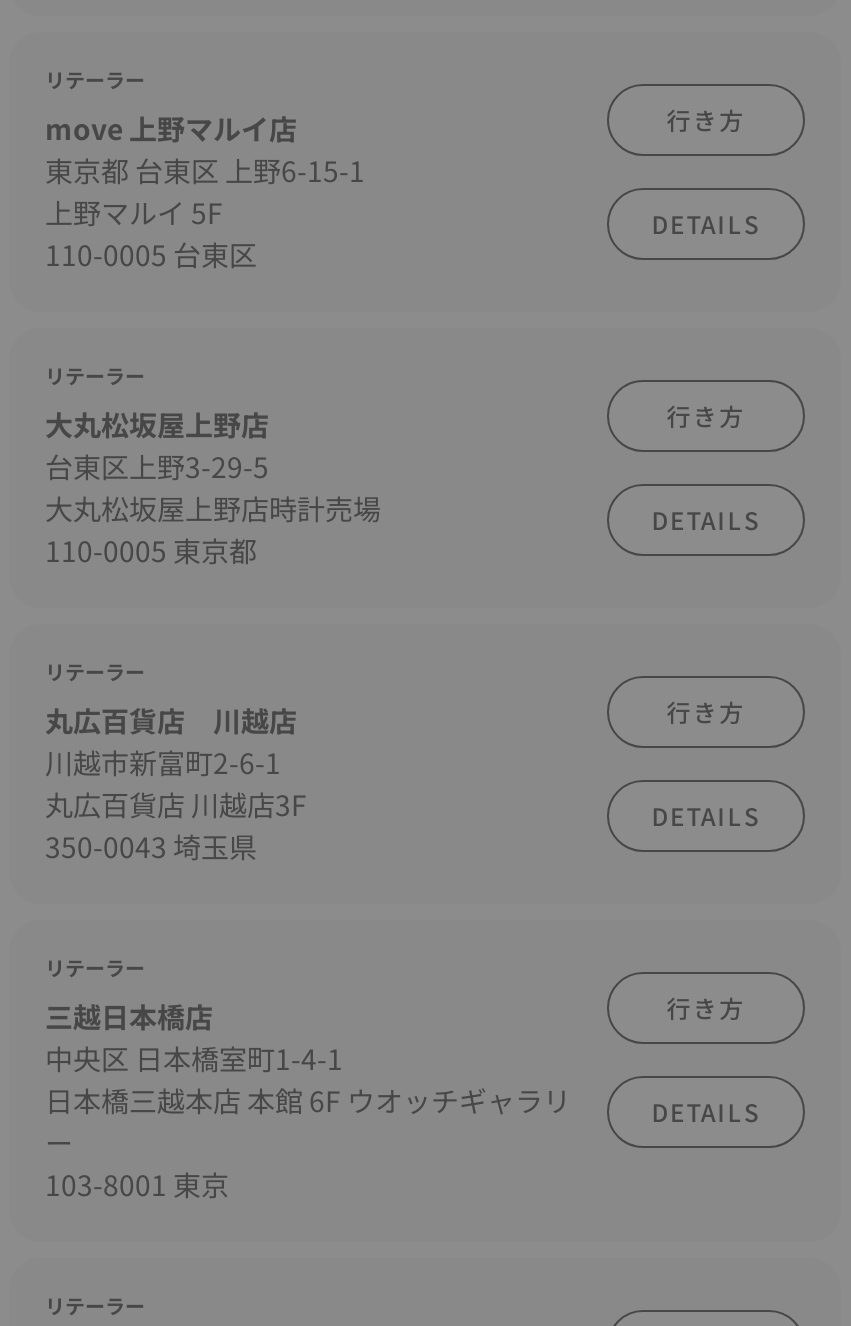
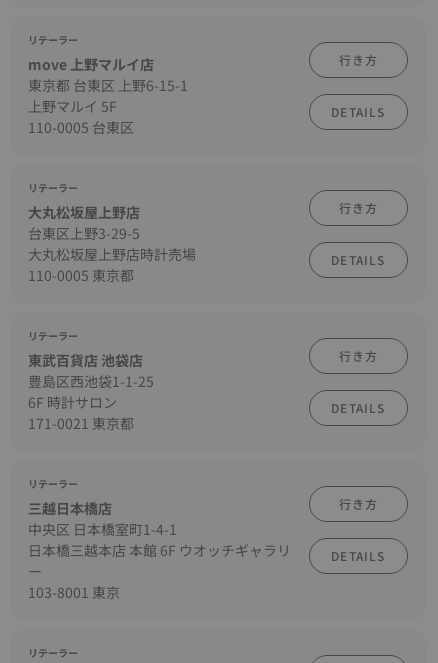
- 丸広百貨店 川越店
- 川越市新富町2-6-1
- 丸広百貨店 川越店3F
- 350-0043 埼玉県
+ 東武百貨店 池袋店
+ 豊島区西池袋1-1-25
+ 6F 時計サロン
+ 171-0021 東京都
